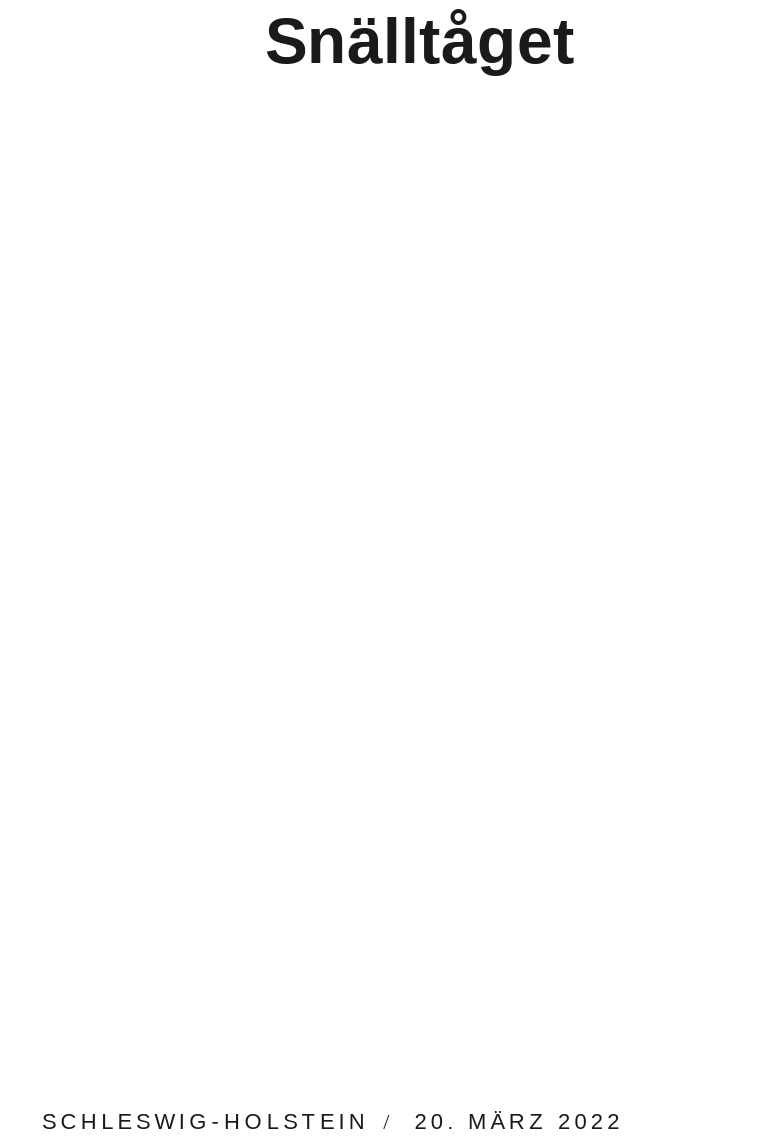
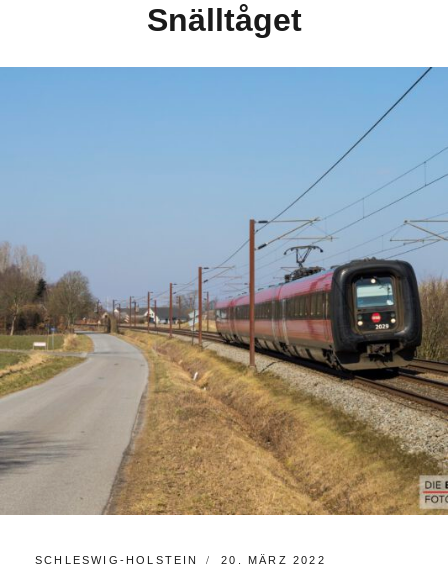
+ [image]
